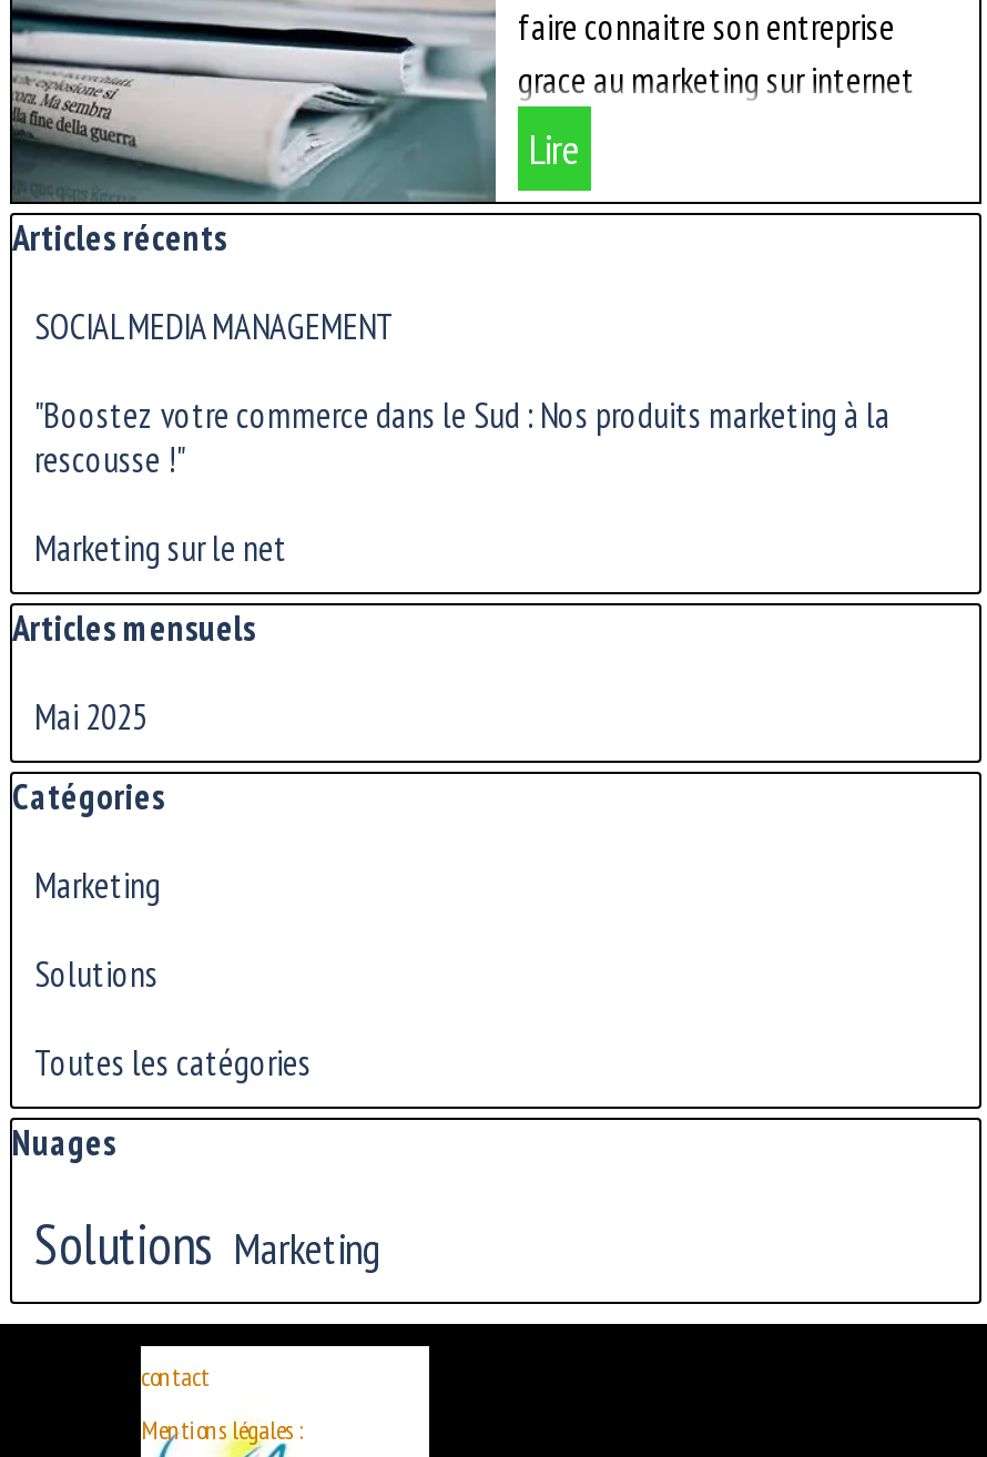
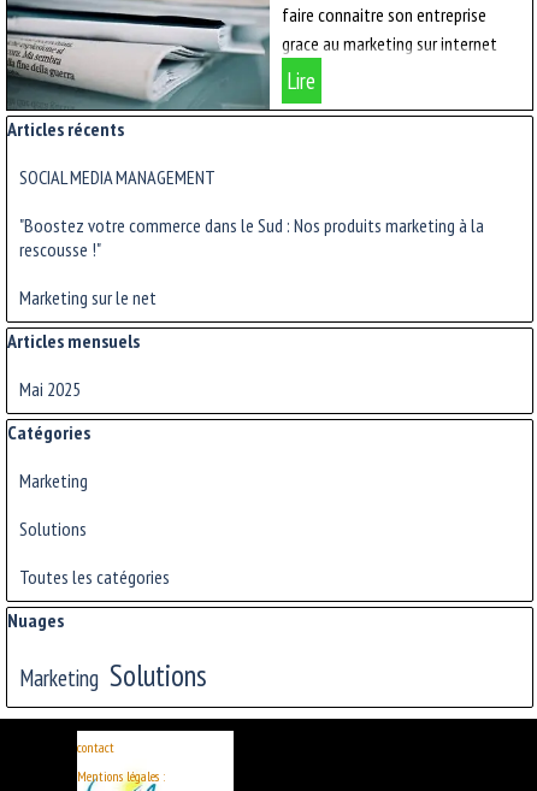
- Solutions Marketing
+ Marketing Solutions
